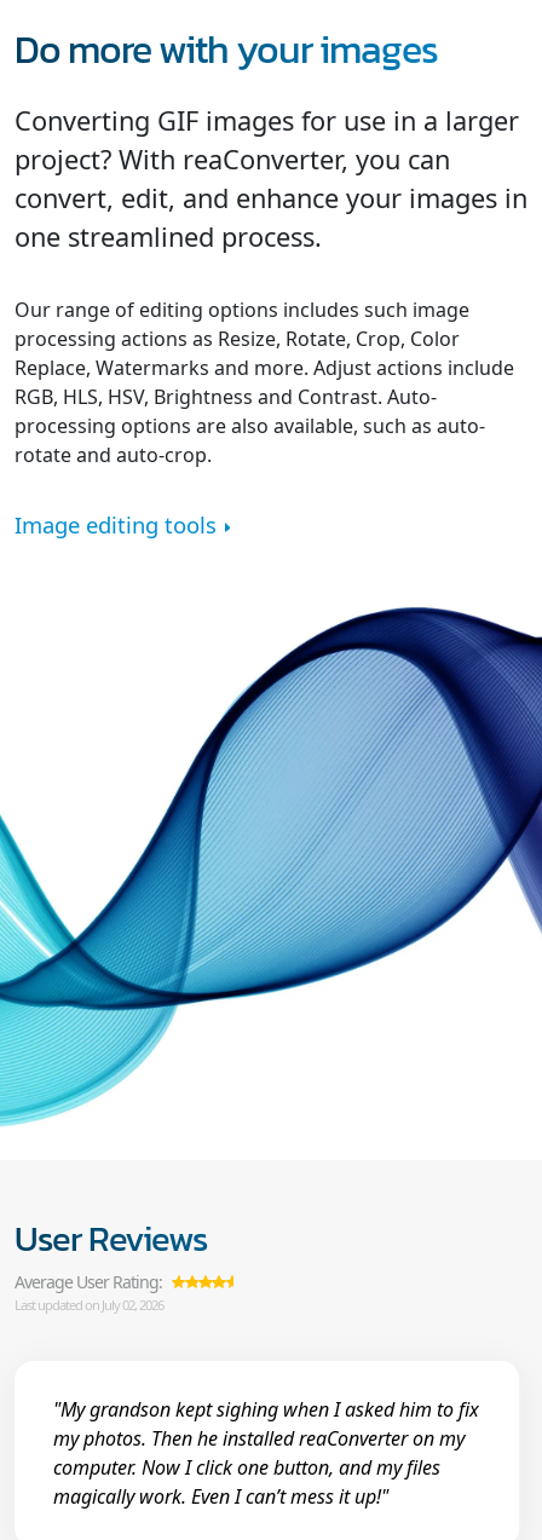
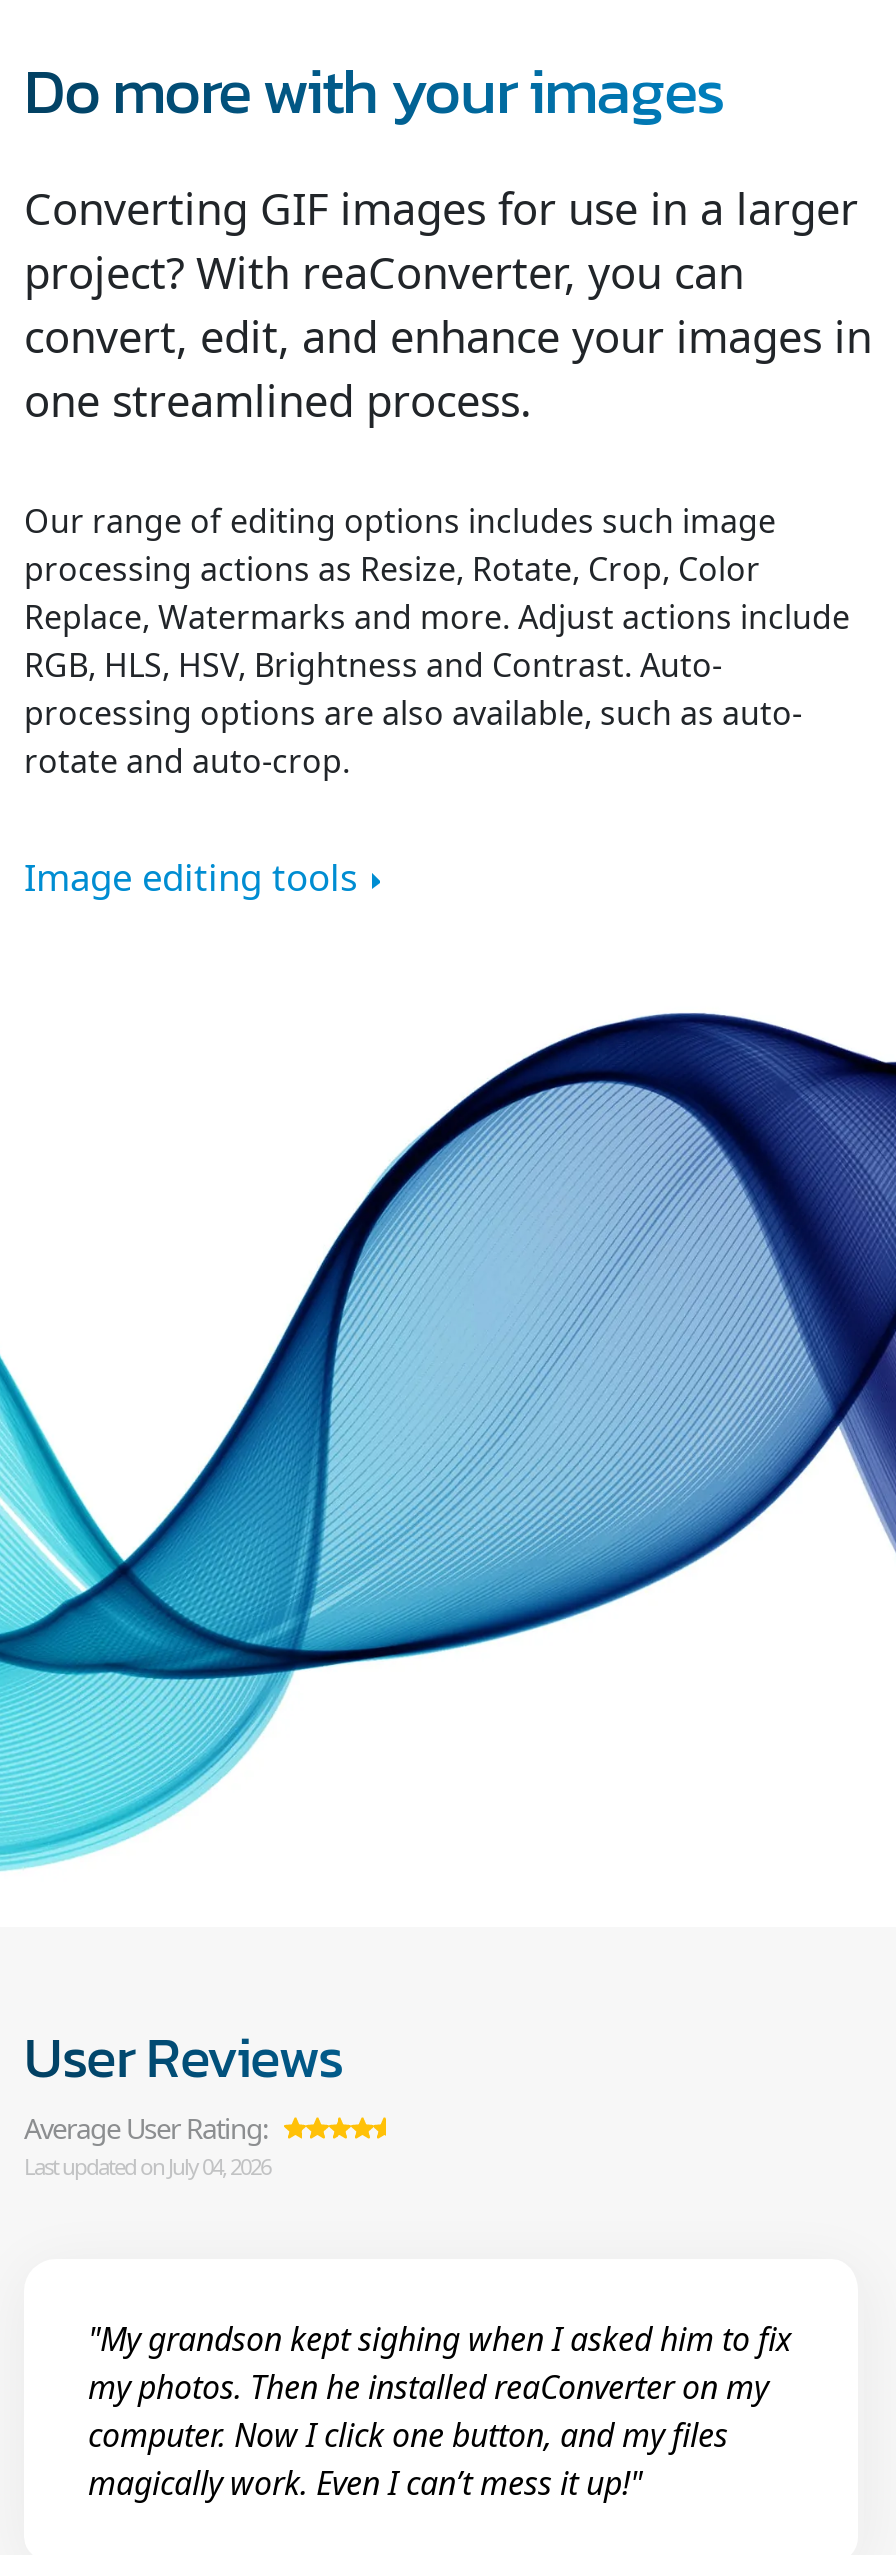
- Last updated on July 02, 2026
+ Last updated on July 04, 2026
